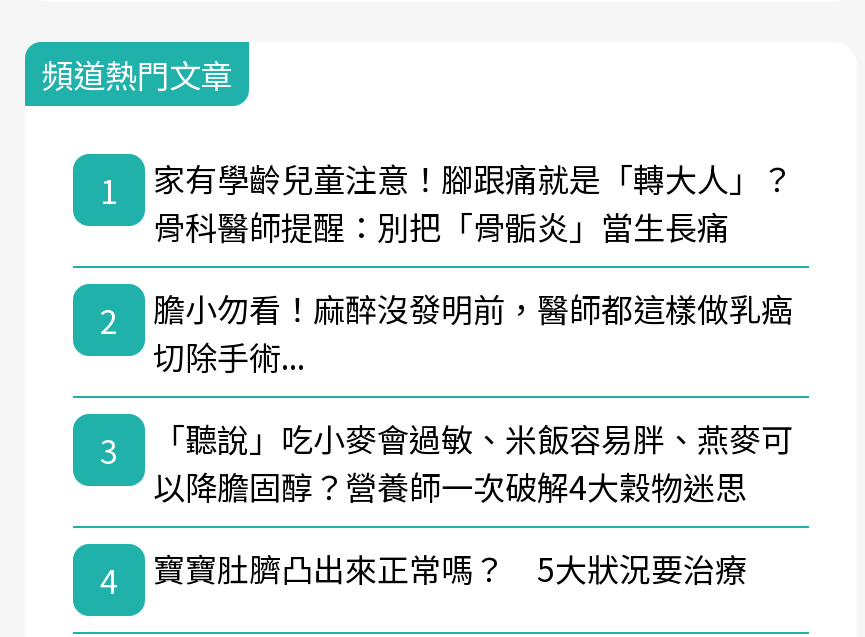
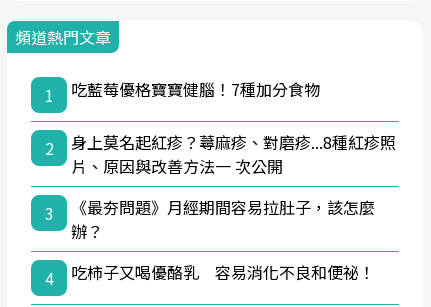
- 家有學齡兒童注意！腳跟痛就是「轉大人」？
- 骨科醫師提醒：別把「骨骺炎」當生長痛
+ 吃藍莓優格寶寶健腦！7種加分食物

- 膽小勿看！麻醉沒發明前，醫師都這樣做乳癌
- 切除手術...
+ 身上莫名起紅疹？蕁麻疹、對磨疹...8種紅疹照
+ 片、原因與改善方法一 次公開

- 「聽說」吃小麥會過敏、米飯容易胖、燕麥可
- 以降膽固醇？營養師一次破解4大穀物迷思
+ 《最夯問題》月經期間容易拉肚子，該怎麼
+ 辦？

- 寶寶肚臍凸出來正常嗎？ 5大狀況要治療
+ 吃柿子又喝優酪乳 容易消化不良和便祕！
